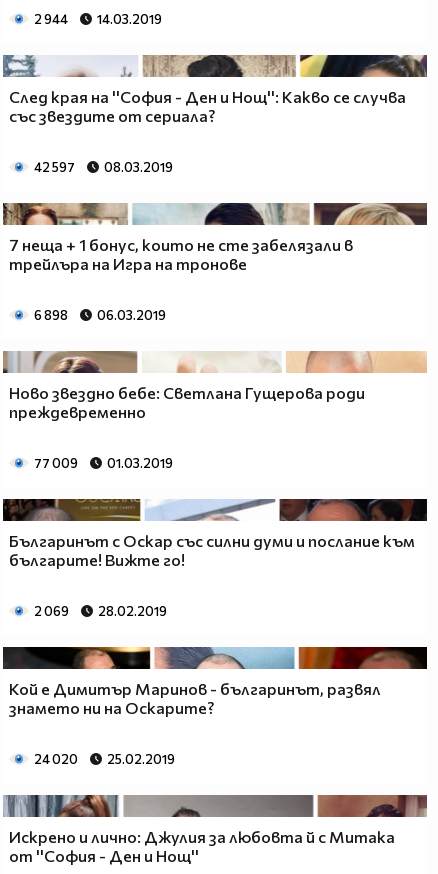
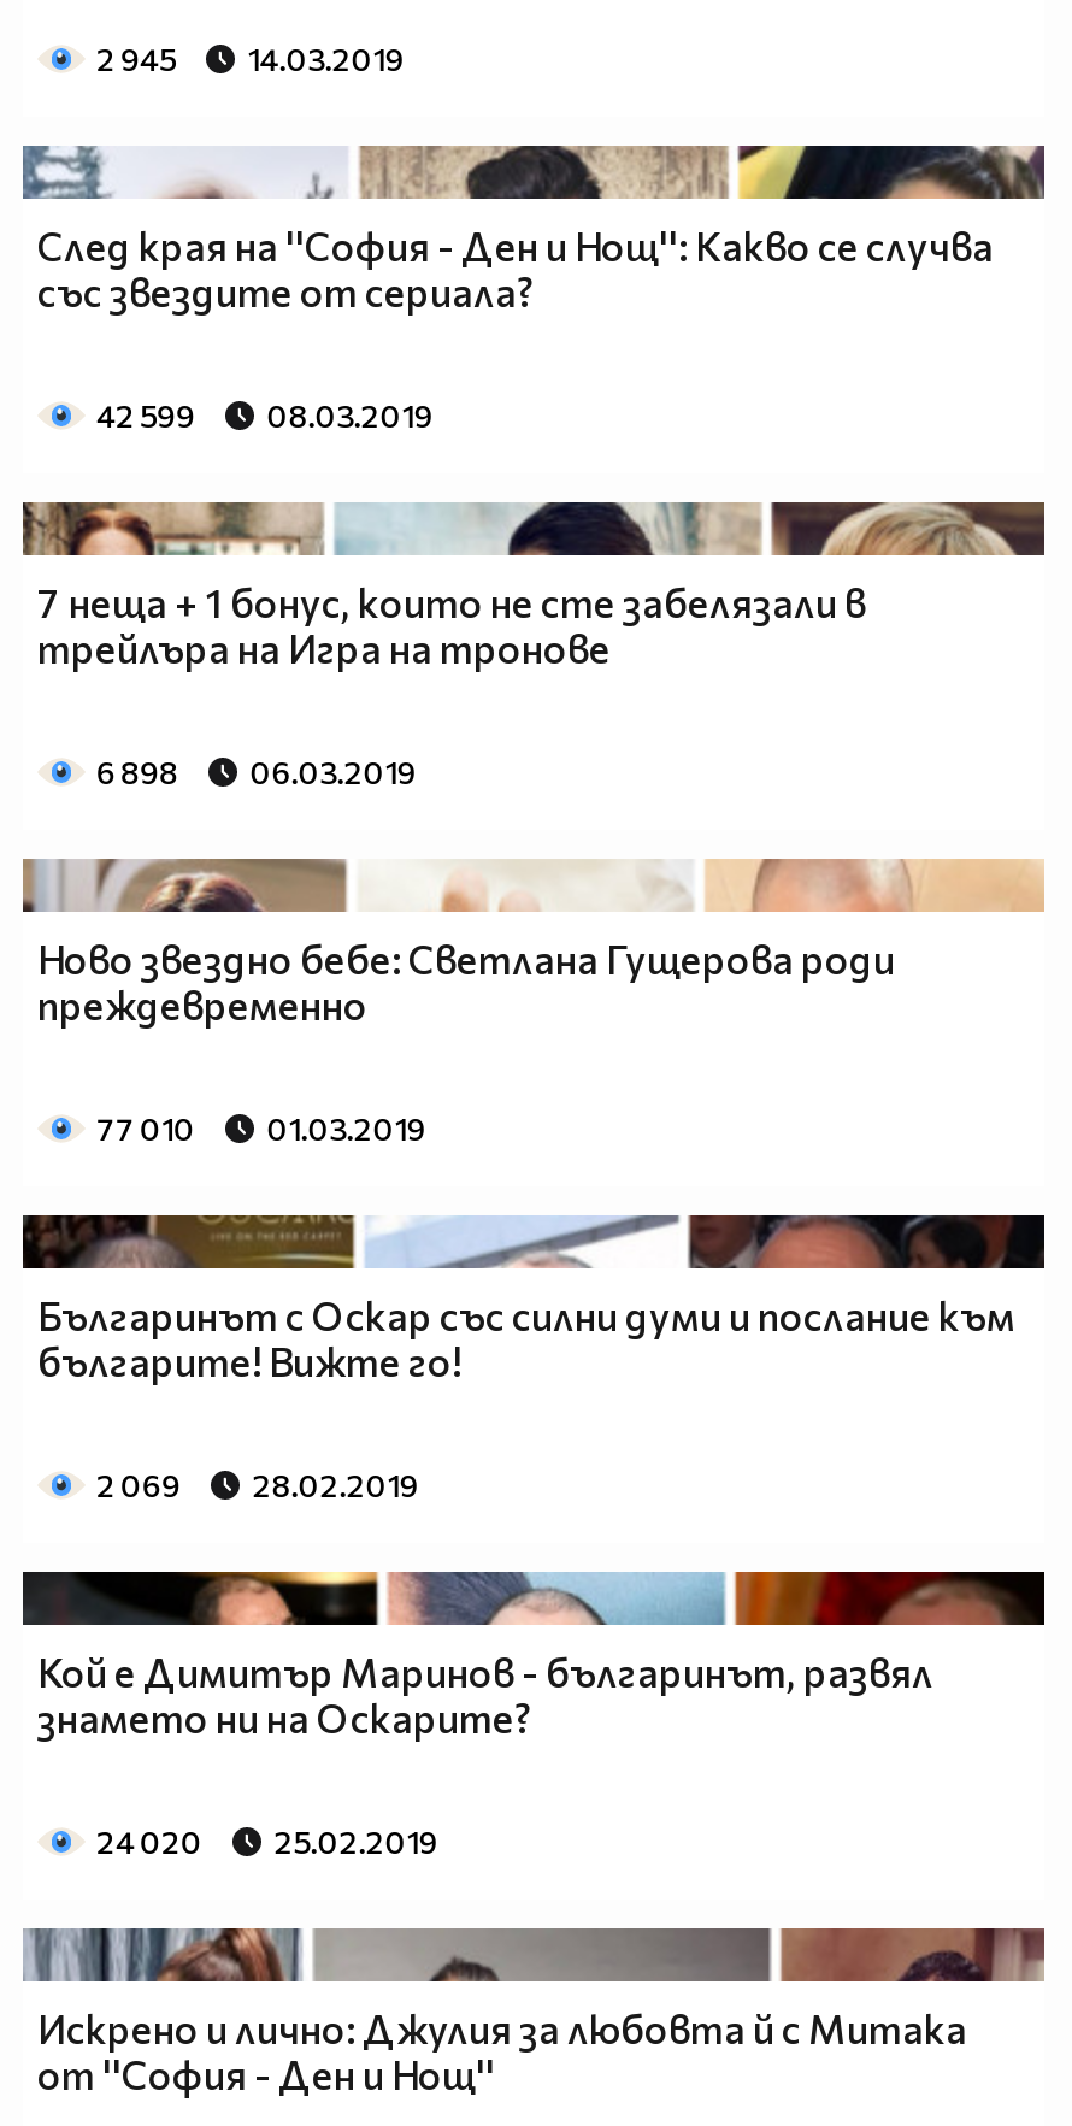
- 2 944 14.03.2019
+ 2 945 14.03.2019

- 42 597 08.03.2019
+ 42 599 08.03.2019

- 77 009 01.03.2019
+ 77 010 01.03.2019
